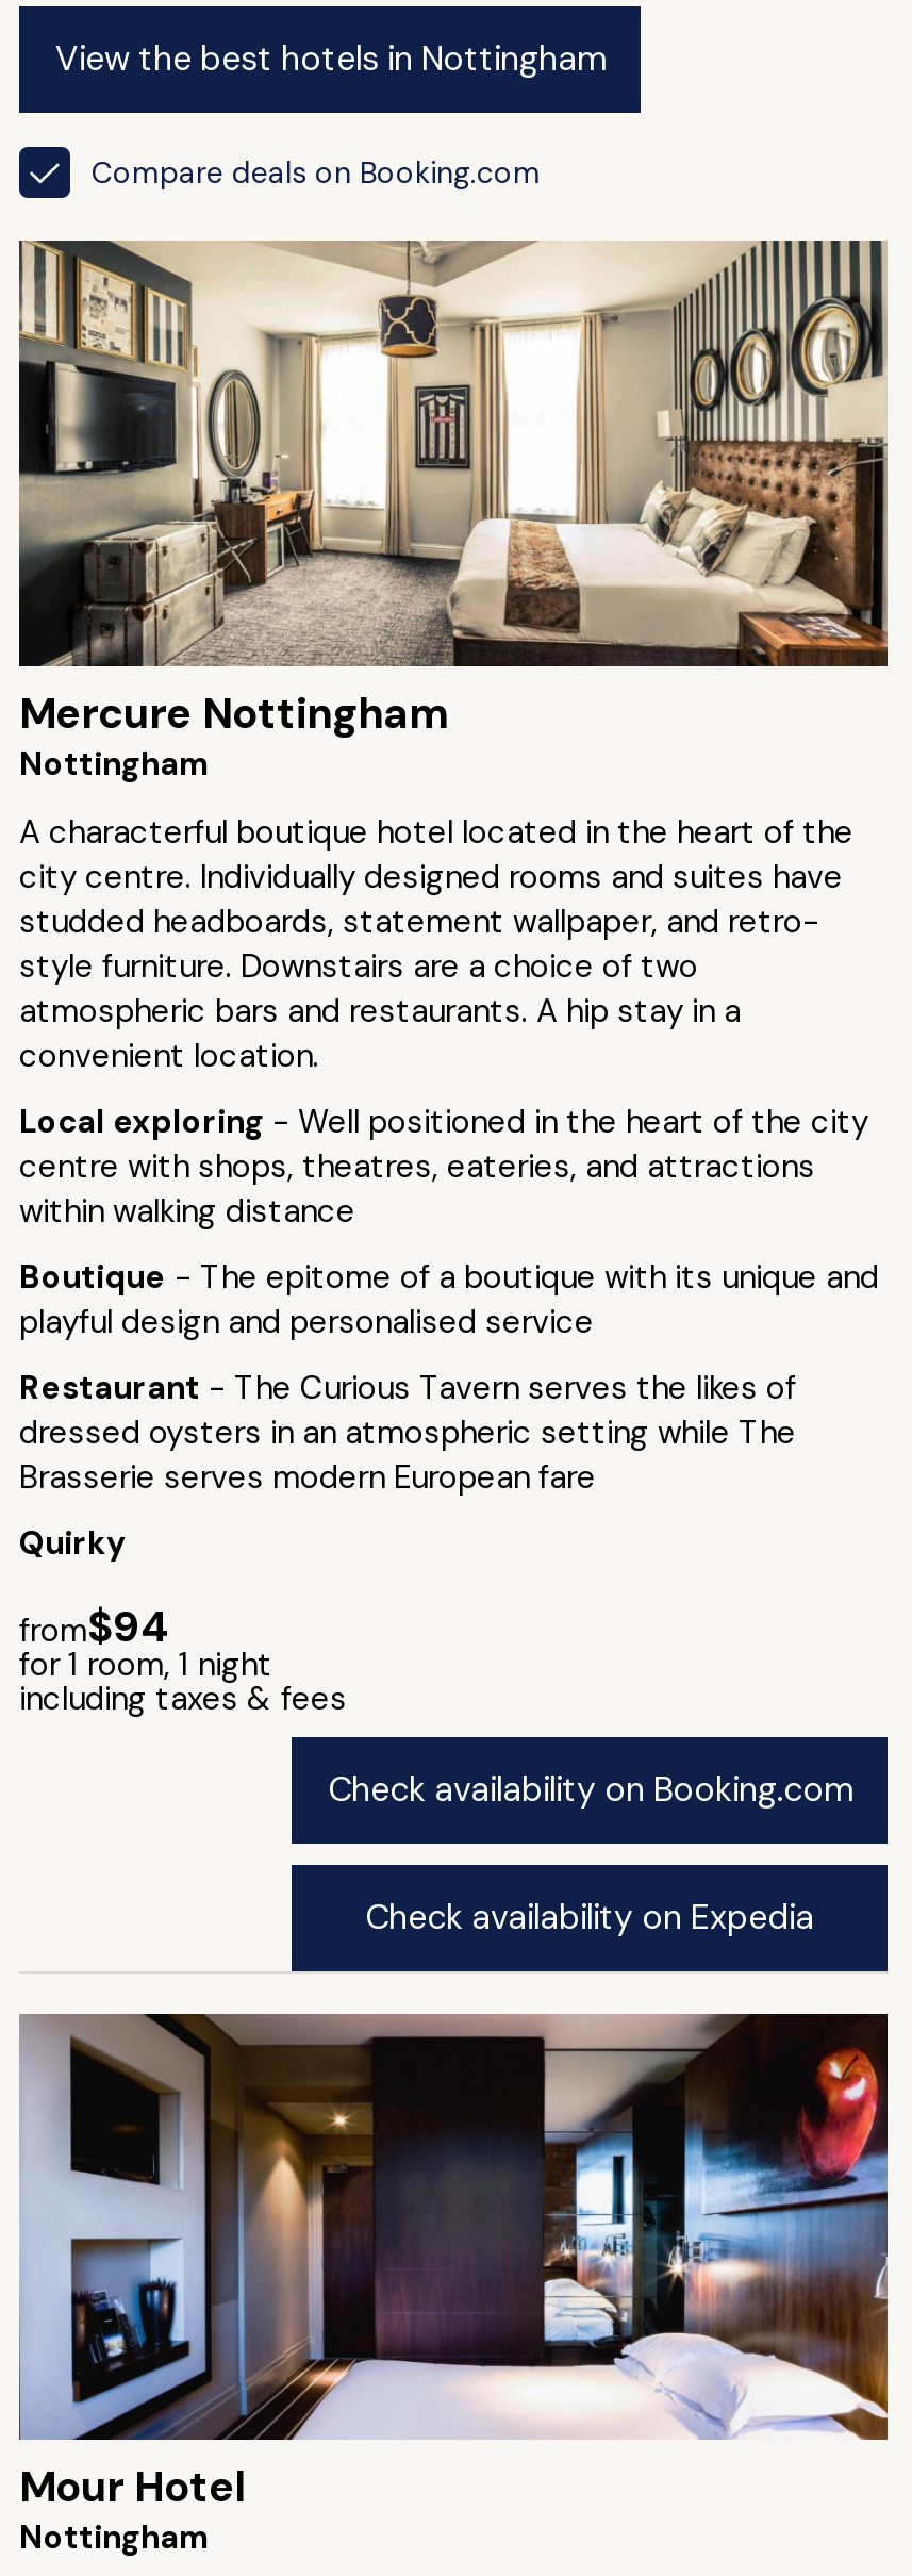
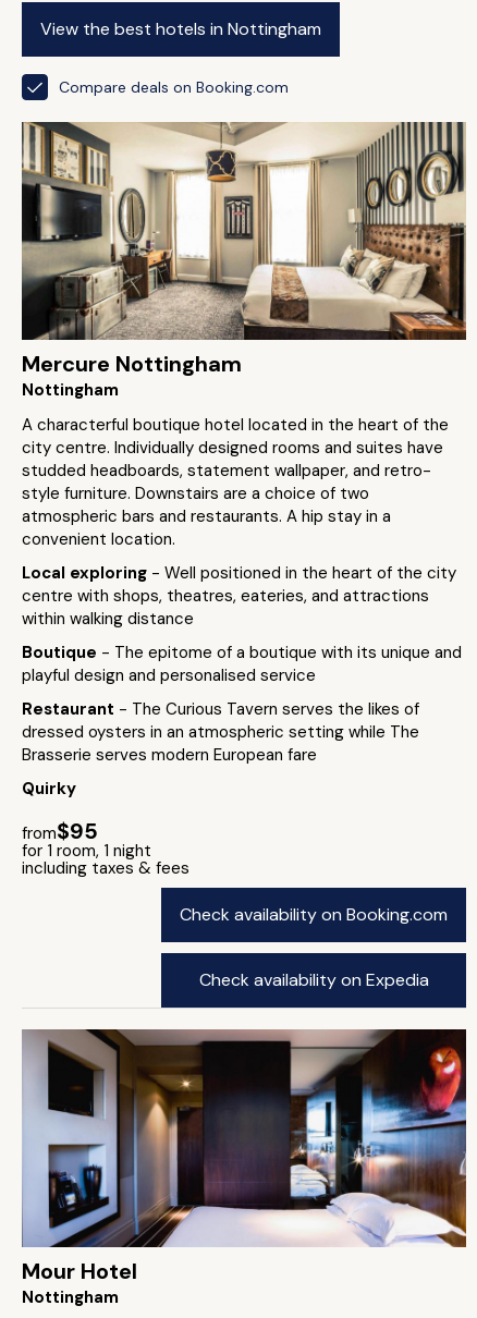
- from$94
+ from$95
